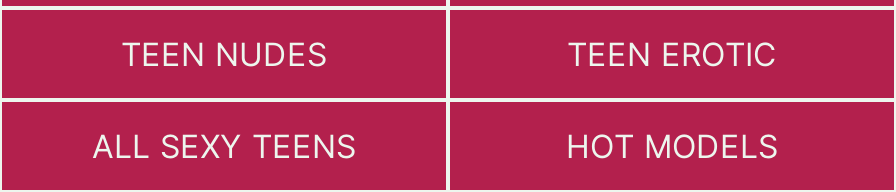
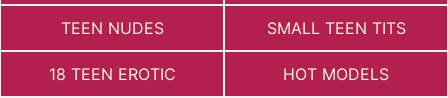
- TEEN EROTIC
+ SMALL TEEN TITS

- ALL SEXY TEENS
+ 18 TEEN EROTIC
